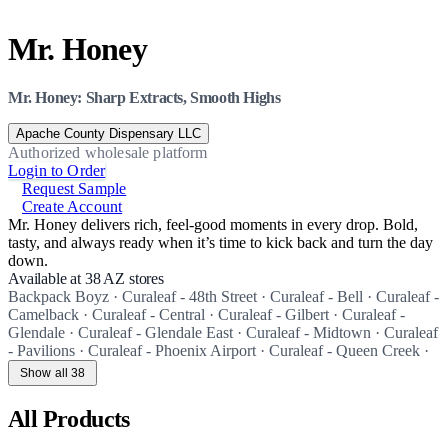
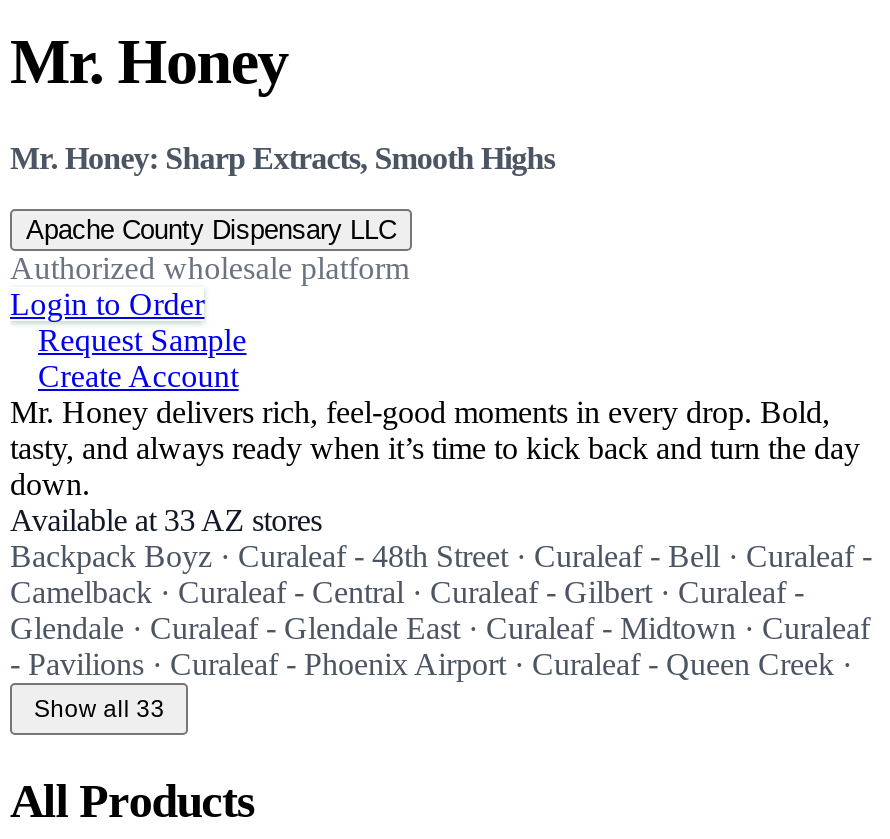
- Available at 38 AZ stores
+ Available at 33 AZ stores

- Show all 38
+ Show all 33
